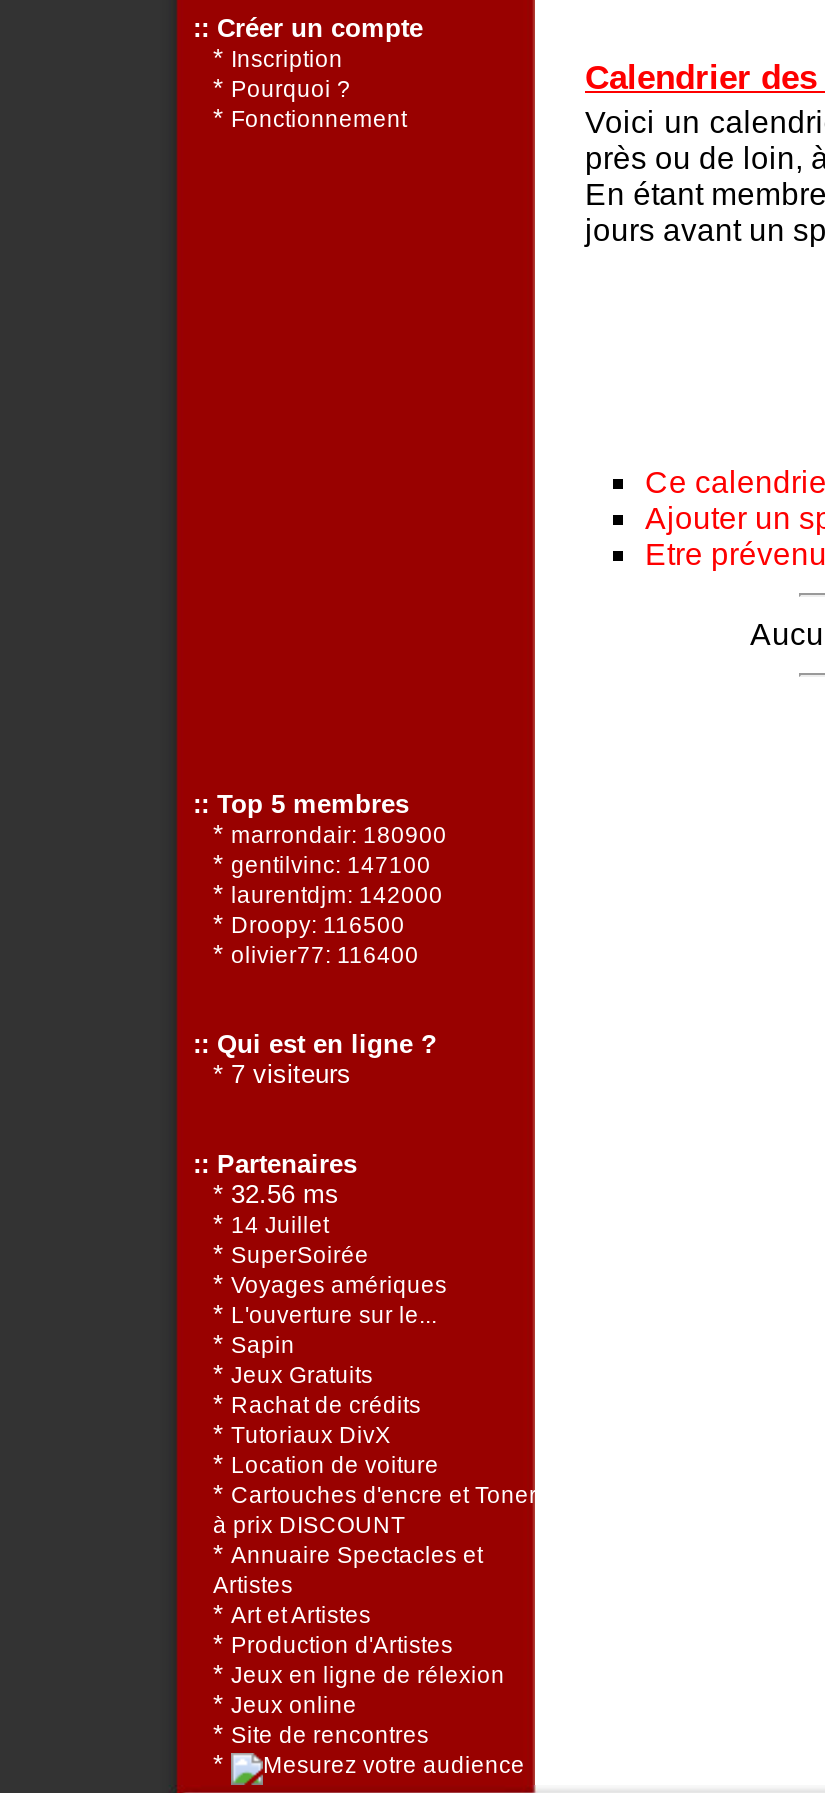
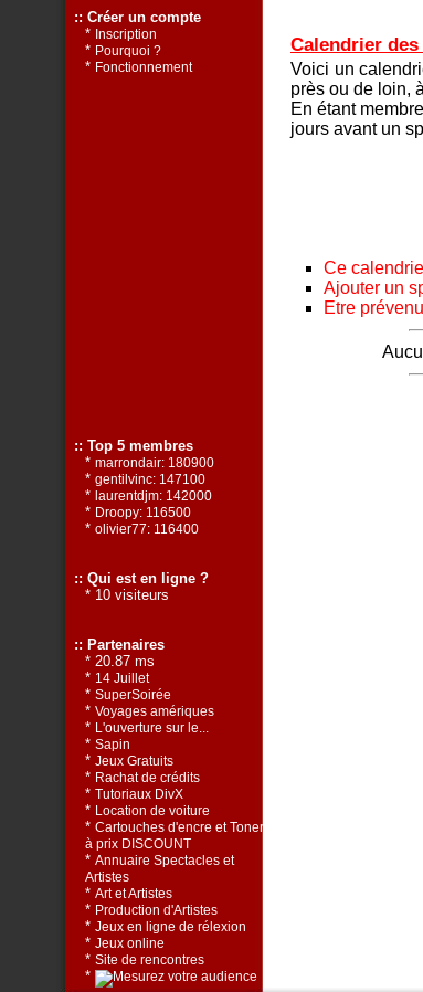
- * 7 visiteurs
+ * 10 visiteurs

- * 32.56 ms
+ * 20.87 ms
